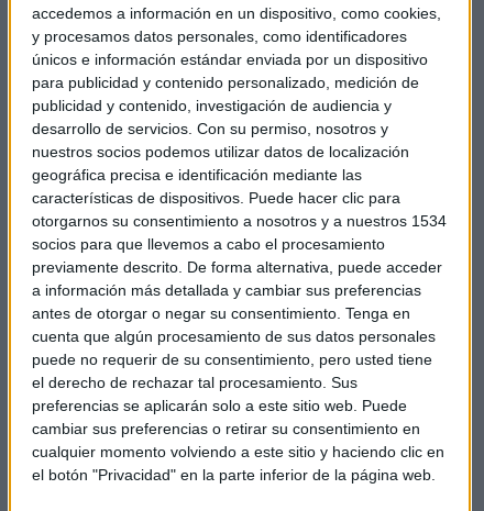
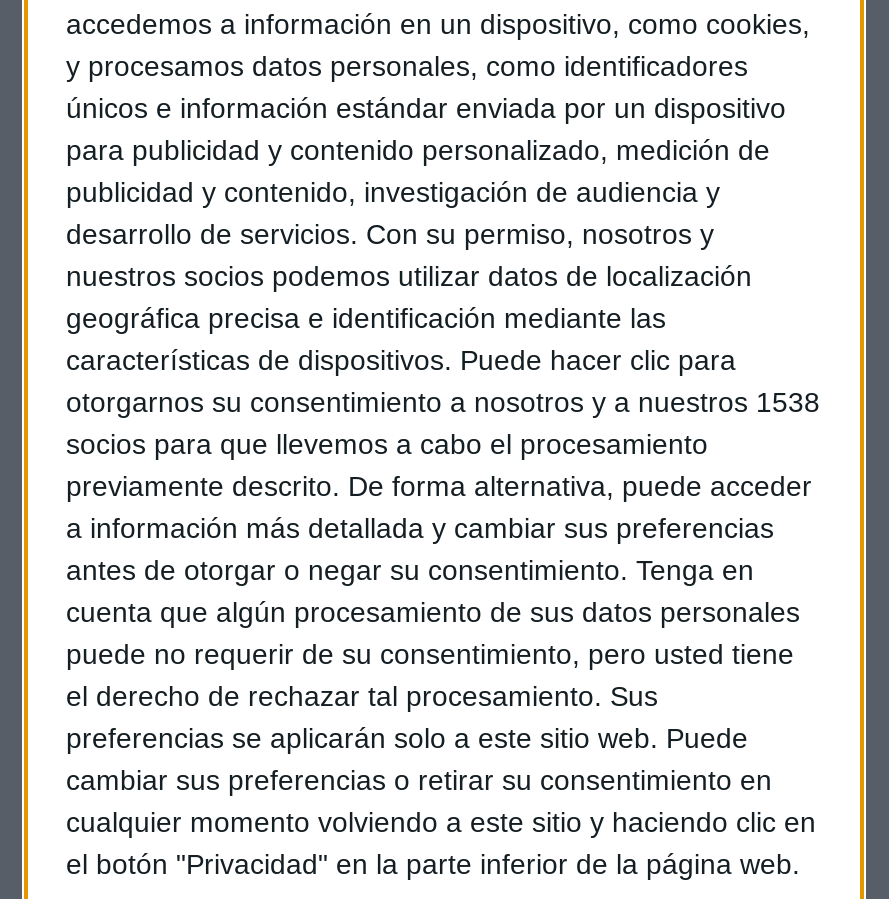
- otorgarnos su consentimiento a nosotros y a nuestros 1534
+ otorgarnos su consentimiento a nosotros y a nuestros 1538
